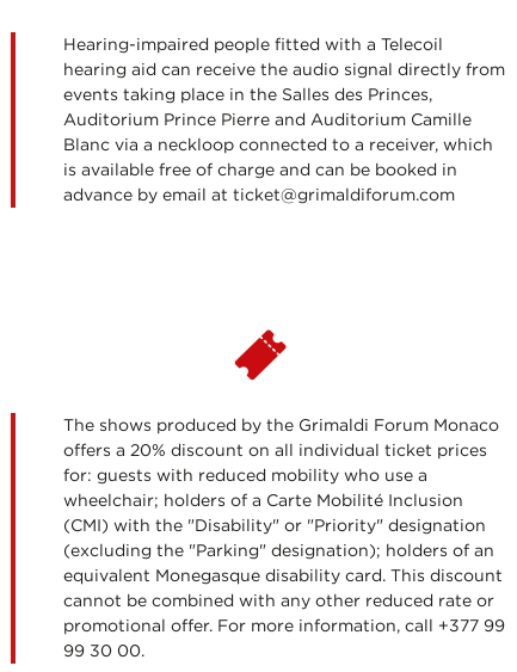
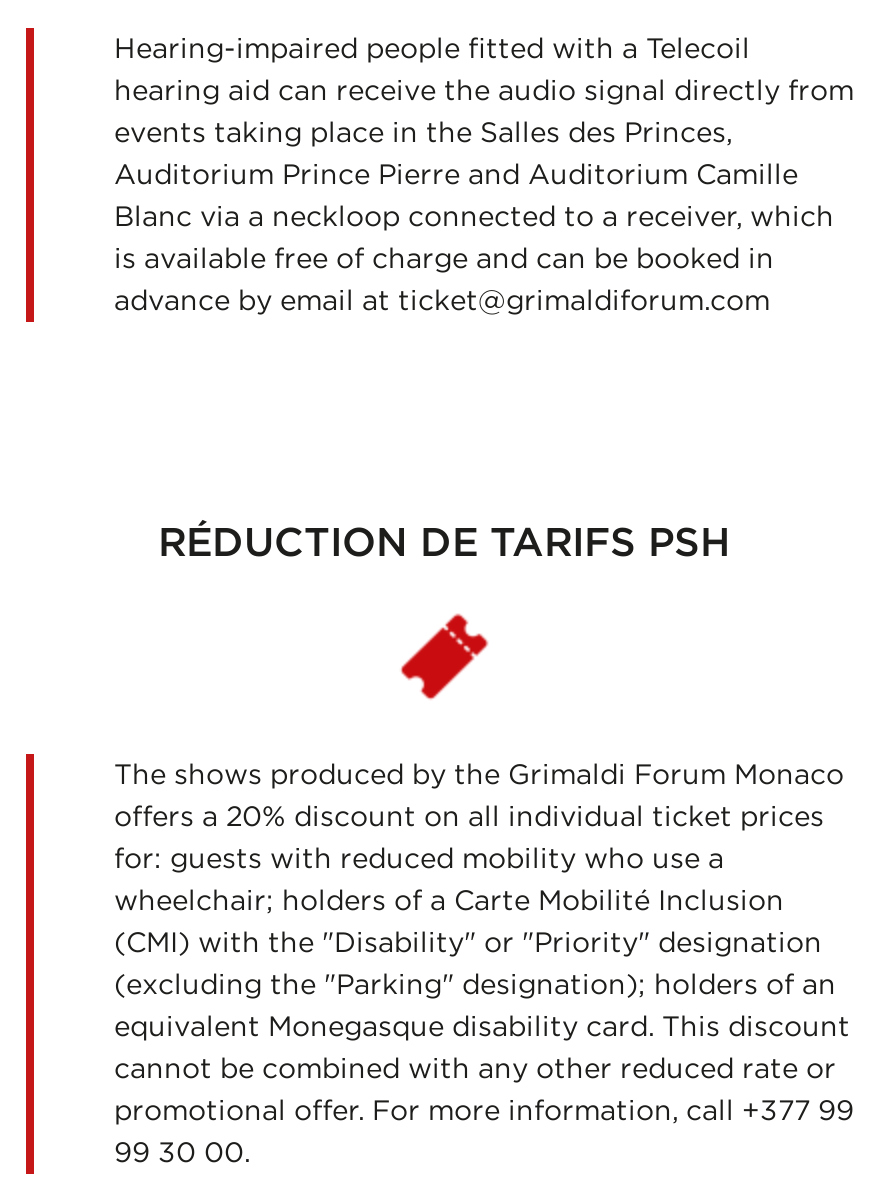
+ RÉDUCTION DE TARIFS PSH
